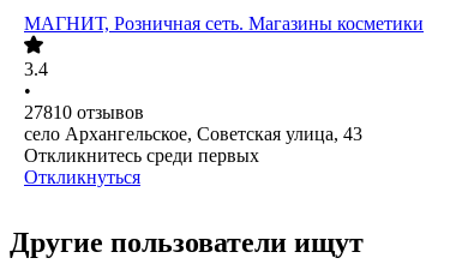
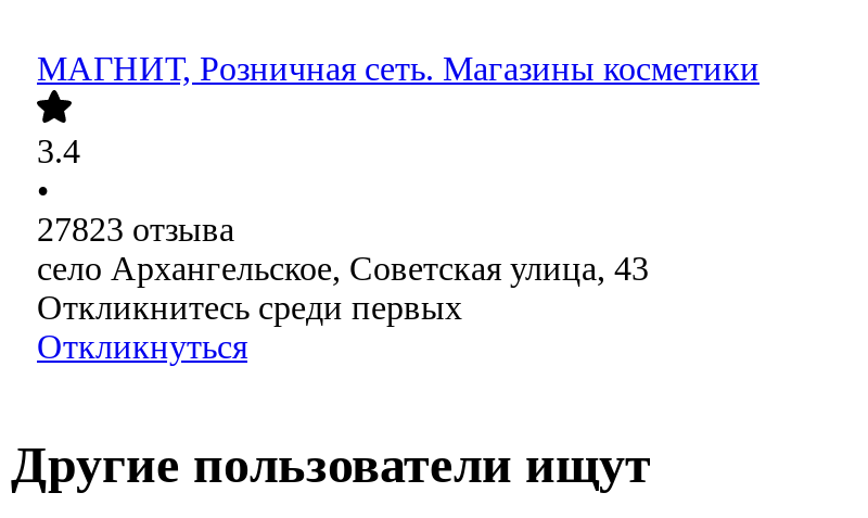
- 27810 отзывов
+ 27823 отзыва
